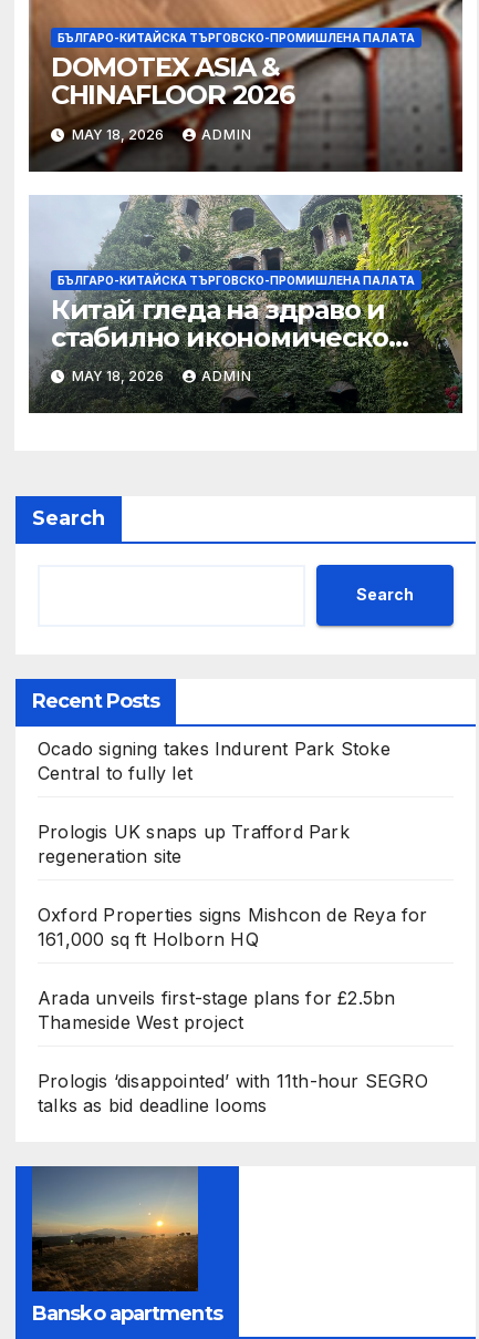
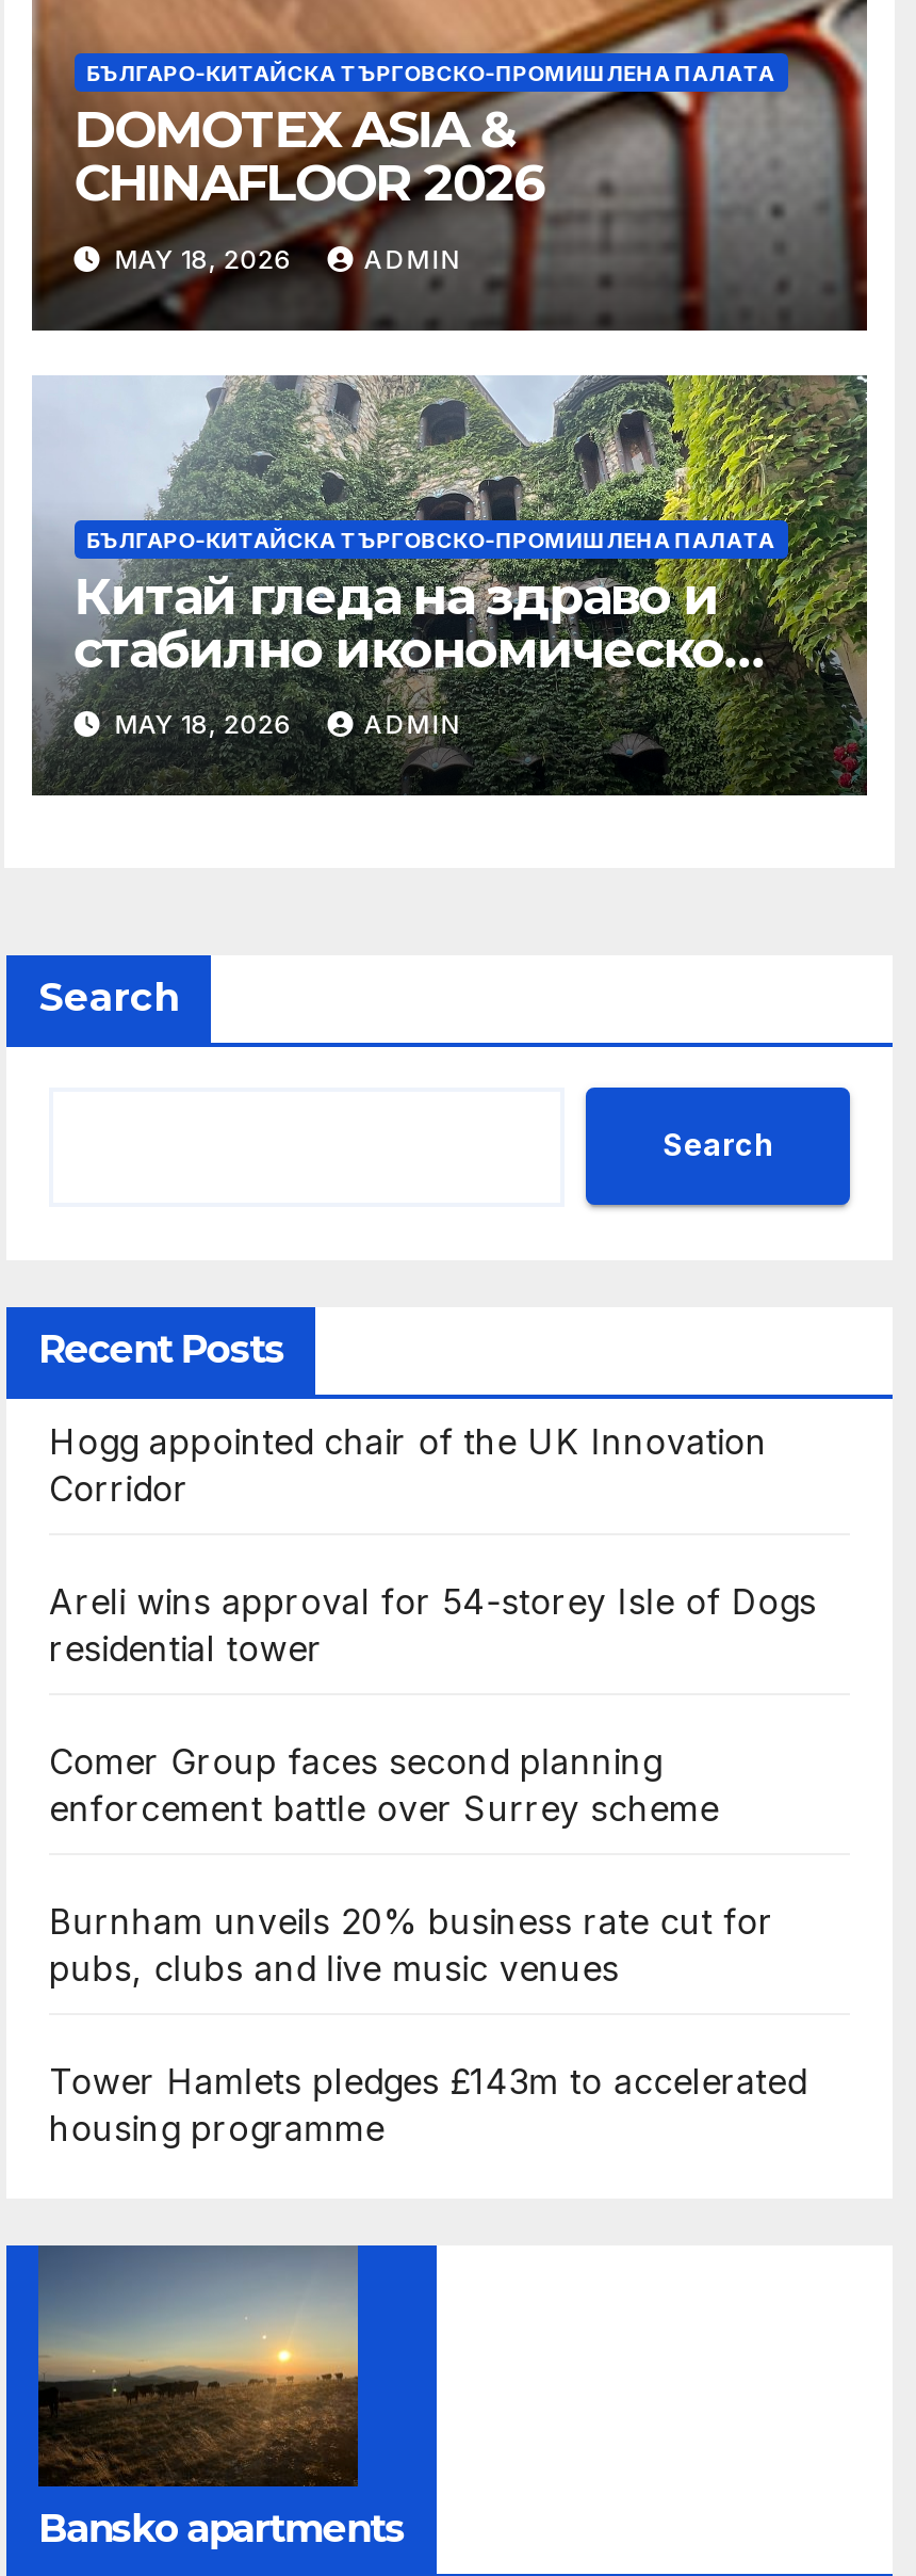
- Ocado signing takes Indurent Park Stoke
- Central to fully let
+ Hogg appointed chair of the UK Innovation
+ Corridor

- Prologis UK snaps up Trafford Park
- regeneration site
+ Areli wins approval for 54-storey Isle of Dogs
+ residential tower

- Oxford Properties signs Mishcon de Reya for
- 161,000 sq ft Holborn HQ
+ Comer Group faces second planning
+ enforcement battle over Surrey scheme

- Arada unveils first-stage plans for £2.5bn
- Thameside West project
+ Burnham unveils 20% business rate cut for
+ pubs, clubs and live music venues

- Prologis ‘disappointed’ with 11th-hour SEGRO
- talks as bid deadline looms
+ Tower Hamlets pledges £143m to accelerated
+ housing programme
